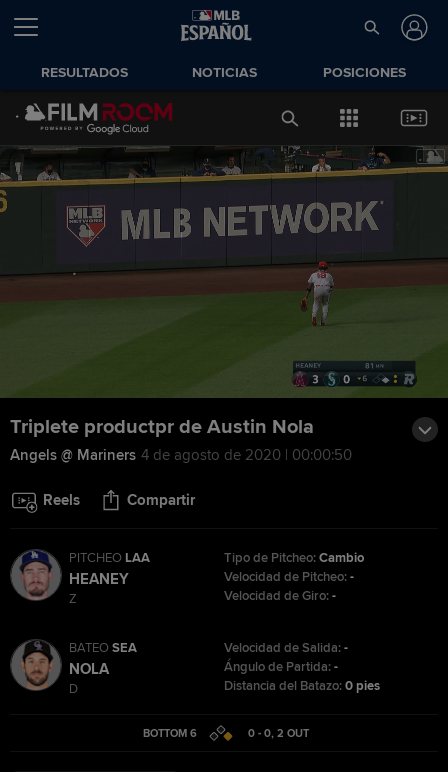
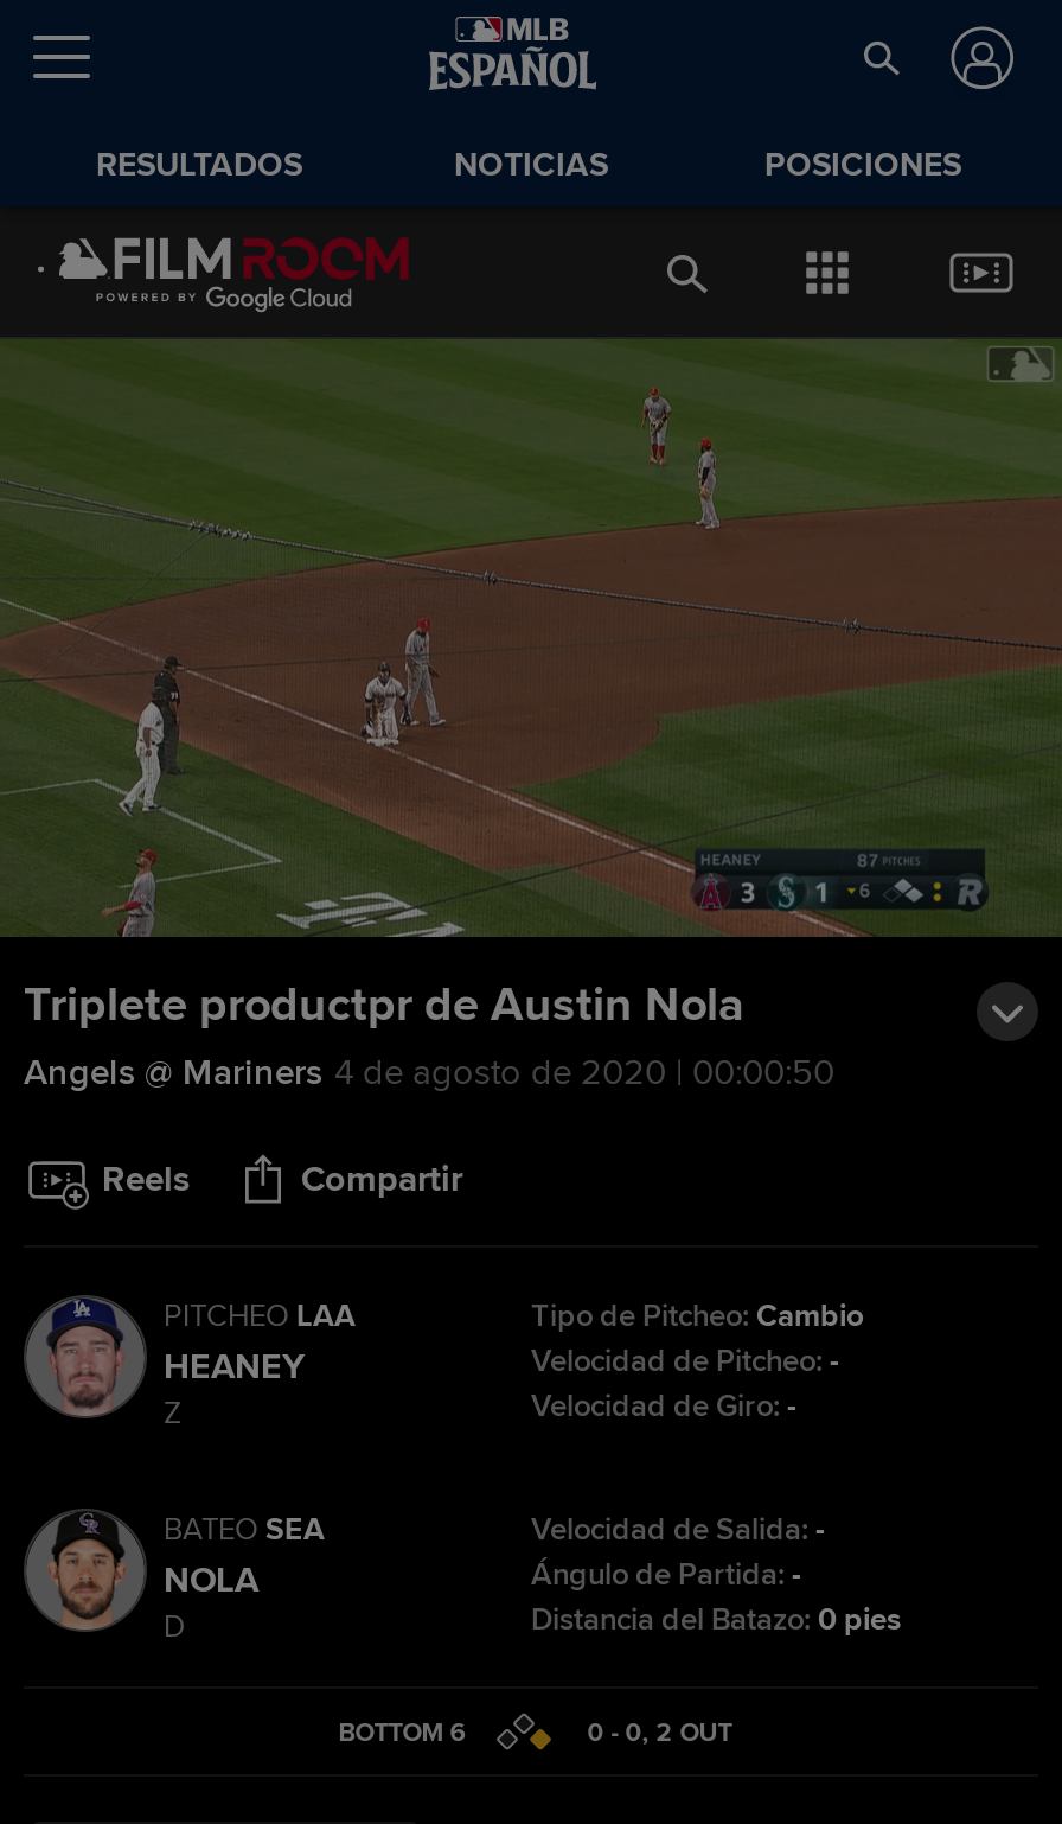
- [image]
+ [image]
